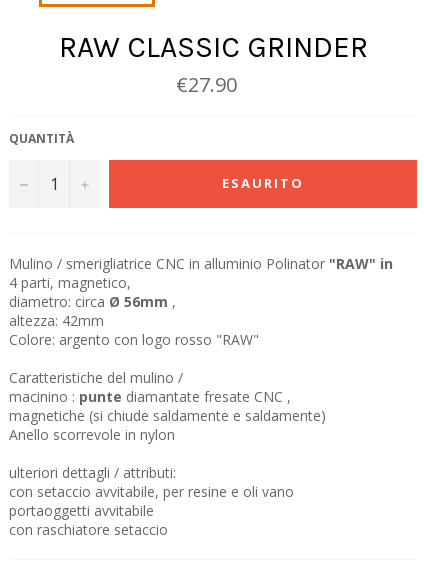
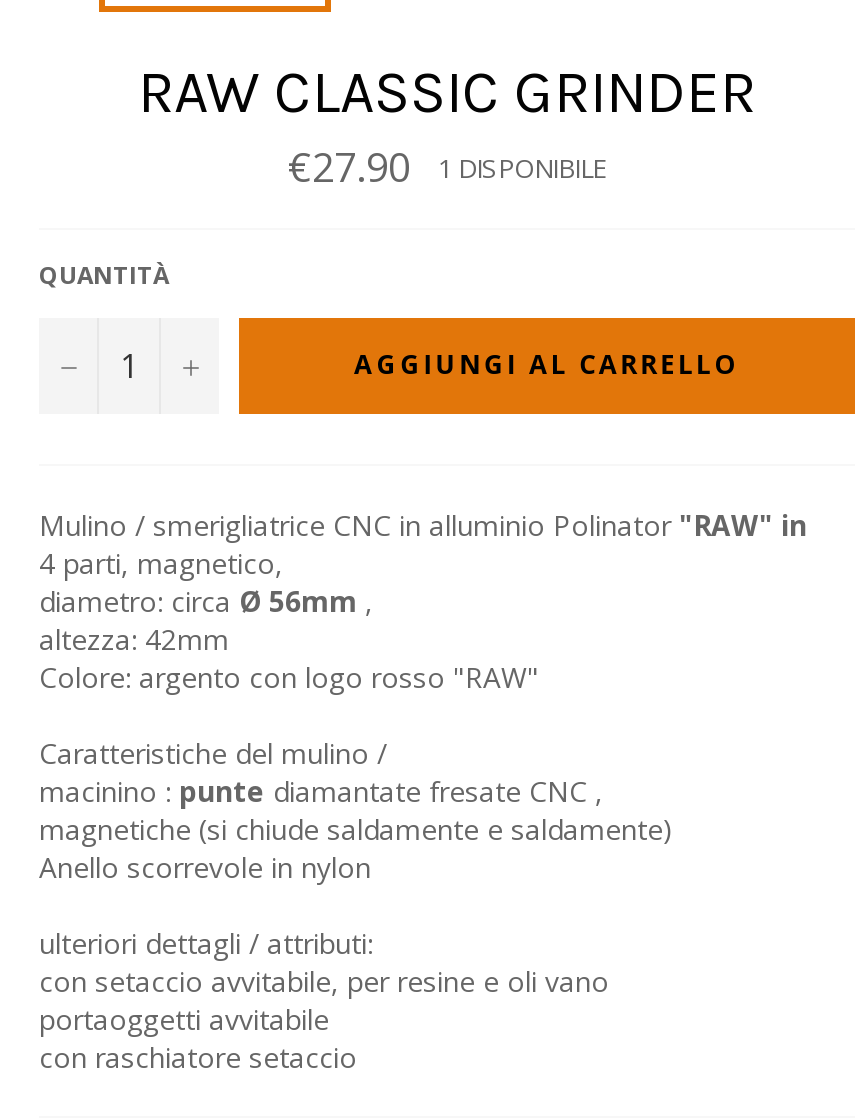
+ 1 DISPONIBILE

- ESAURITO
+ AGGIUNGI AL CARRELLO
